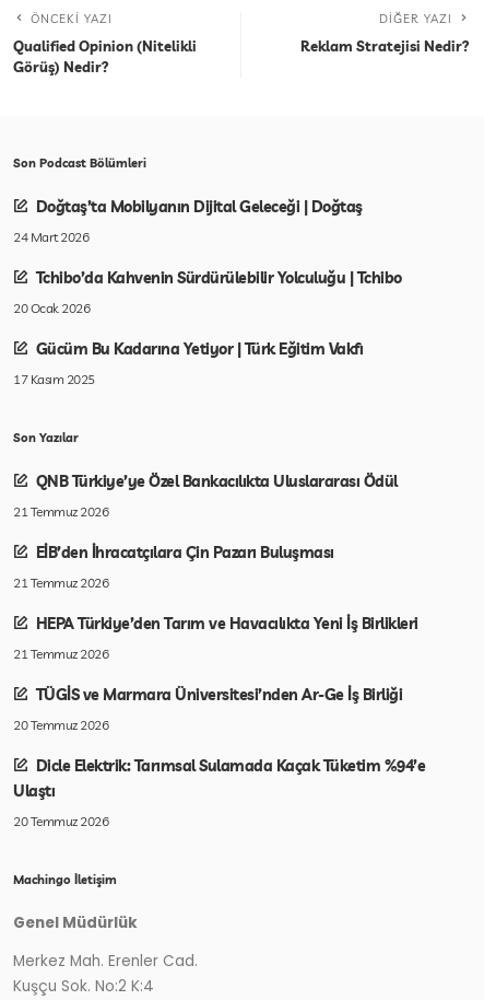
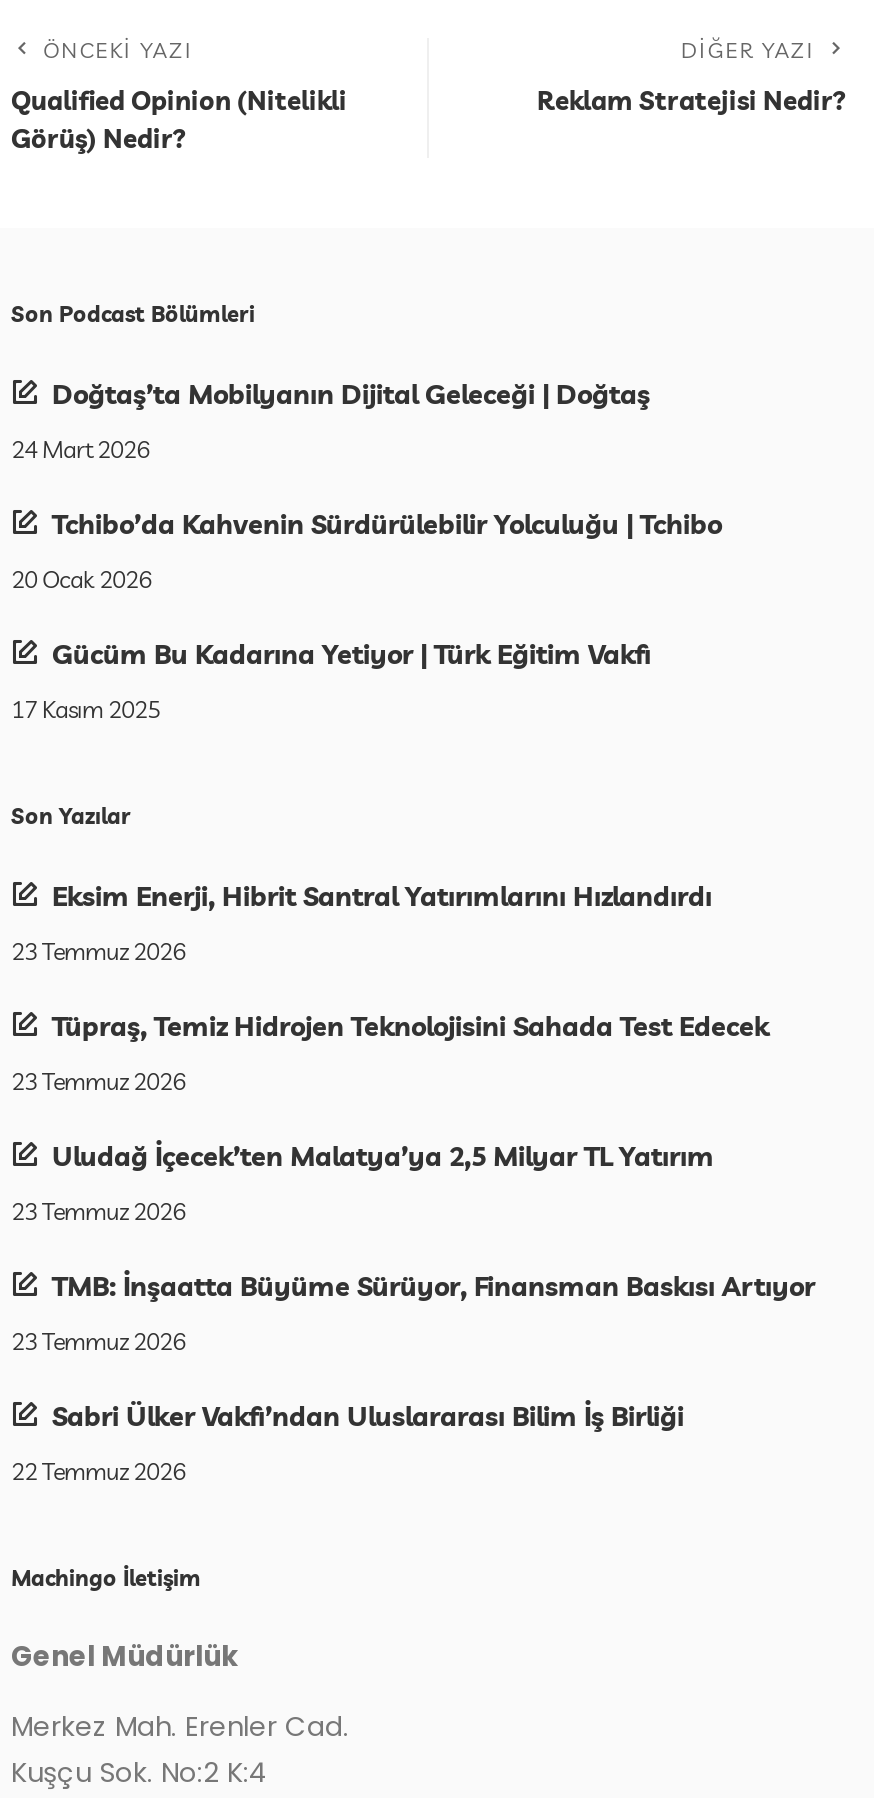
- QNB Türkiye’ye Özel Bankacılıkta Uluslararası Ödül
+ Eksim Enerji, Hibrit Santral Yatırımlarını Hızlandırdı

- 21 Temmuz 2026
+ 23 Temmuz 2026

- EİB’den İhracatçılara Çin Pazarı Buluşması
+ Tüpraş, Temiz Hidrojen Teknolojisini Sahada Test Edecek

- 21 Temmuz 2026
+ 23 Temmuz 2026

- HEPA Türkiye’den Tarım ve Havacılıkta Yeni İş Birlikleri
+ Uludağ İçecek’ten Malatya’ya 2,5 Milyar TL Yatırım

- 21 Temmuz 2026
+ 23 Temmuz 2026

- TÜGİS ve Marmara Üniversitesi’nden Ar-Ge İş Birliği
+ TMB: İnşaatta Büyüme Sürüyor, Finansman Baskısı Artıyor

- 20 Temmuz 2026
+ 23 Temmuz 2026

- Dicle Elektrik: Tarımsal Sulamada Kaçak Tüketim %94’e
- Ulaştı
+ Sabri Ülker Vakfı’ndan Uluslararası Bilim İş Birliği

- 20 Temmuz 2026
+ 22 Temmuz 2026
